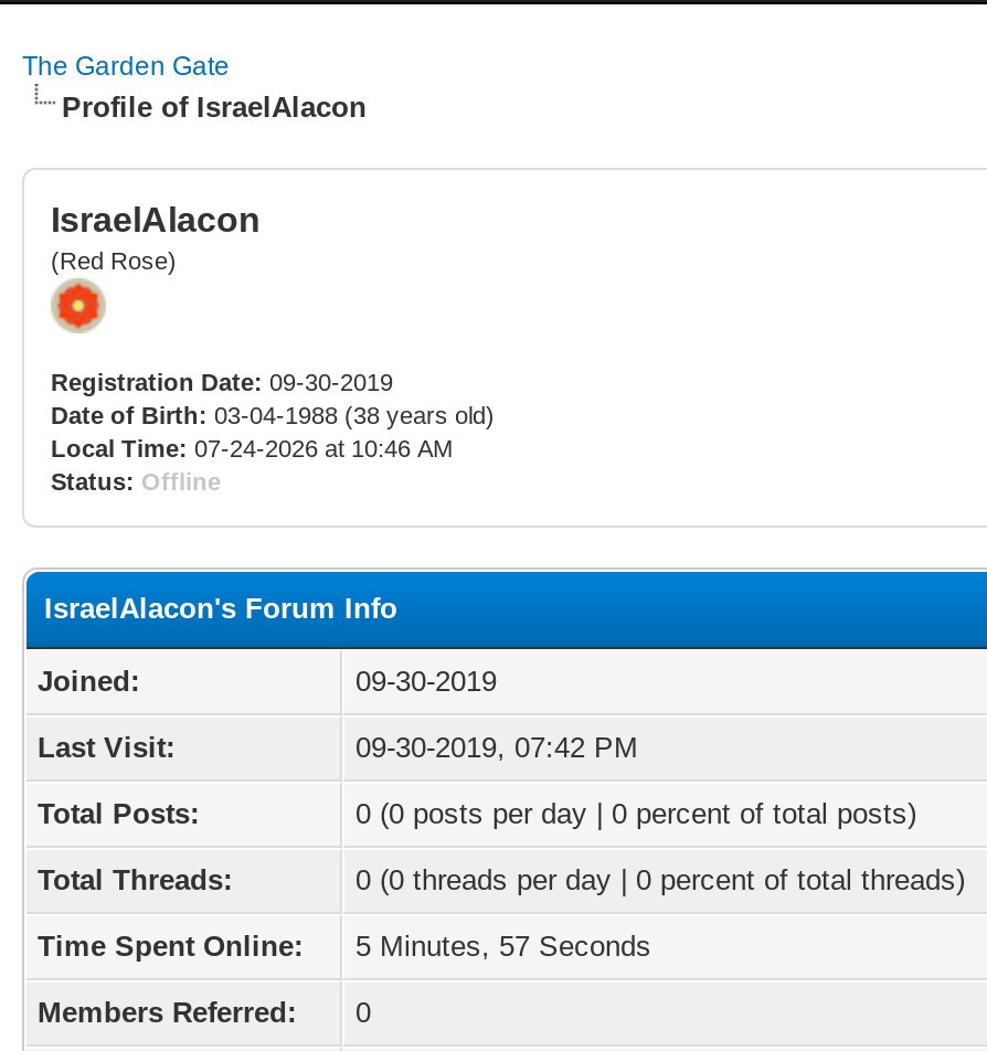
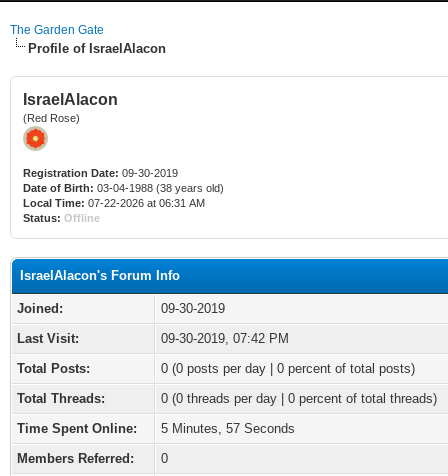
- Local Time: 07-24-2026 at 10:46 AM
+ Local Time: 07-22-2026 at 06:31 AM
